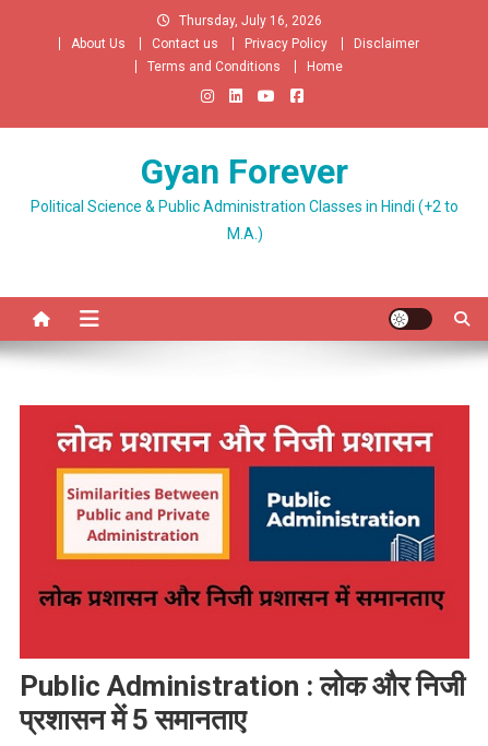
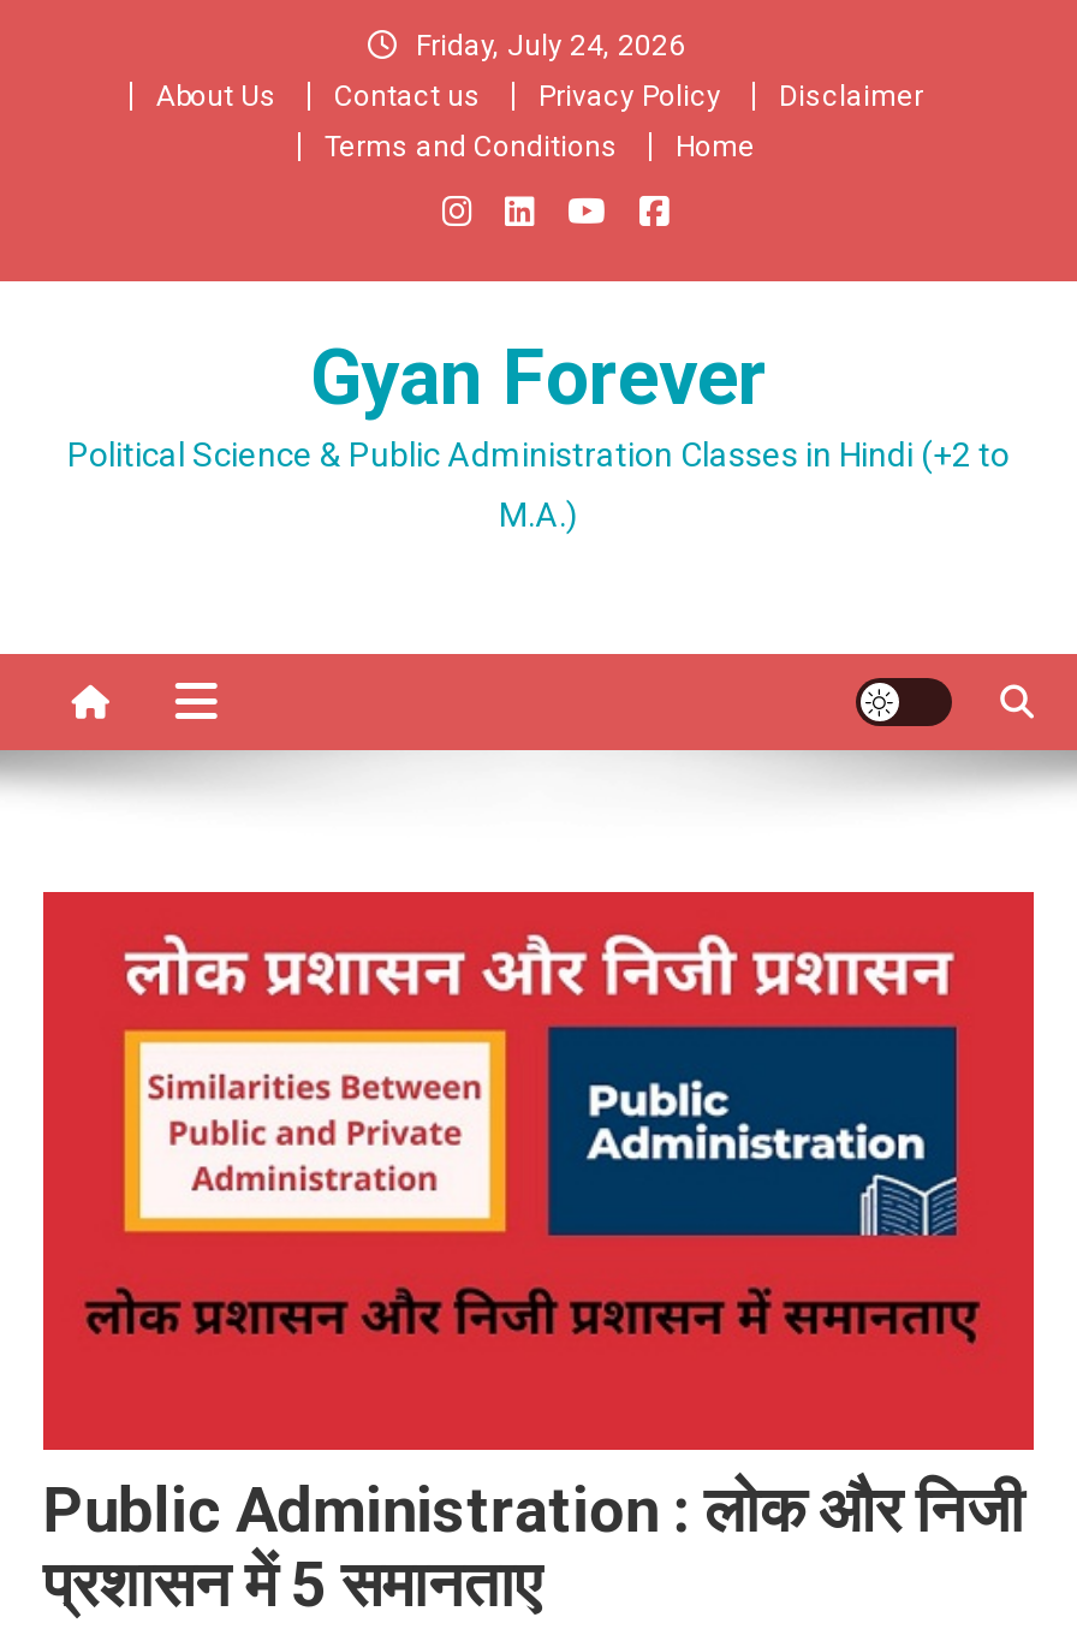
- Thursday, July 16, 2026
+ Friday, July 24, 2026
